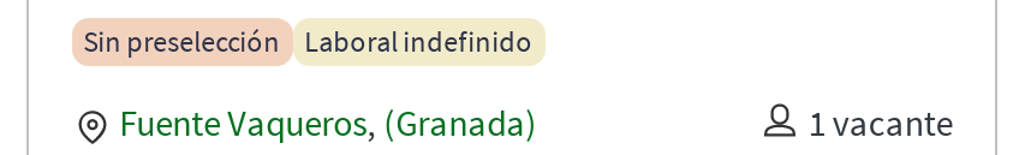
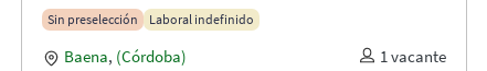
- Fuente Vaqueros, (Granada)
+ Baena, (Córdoba)
